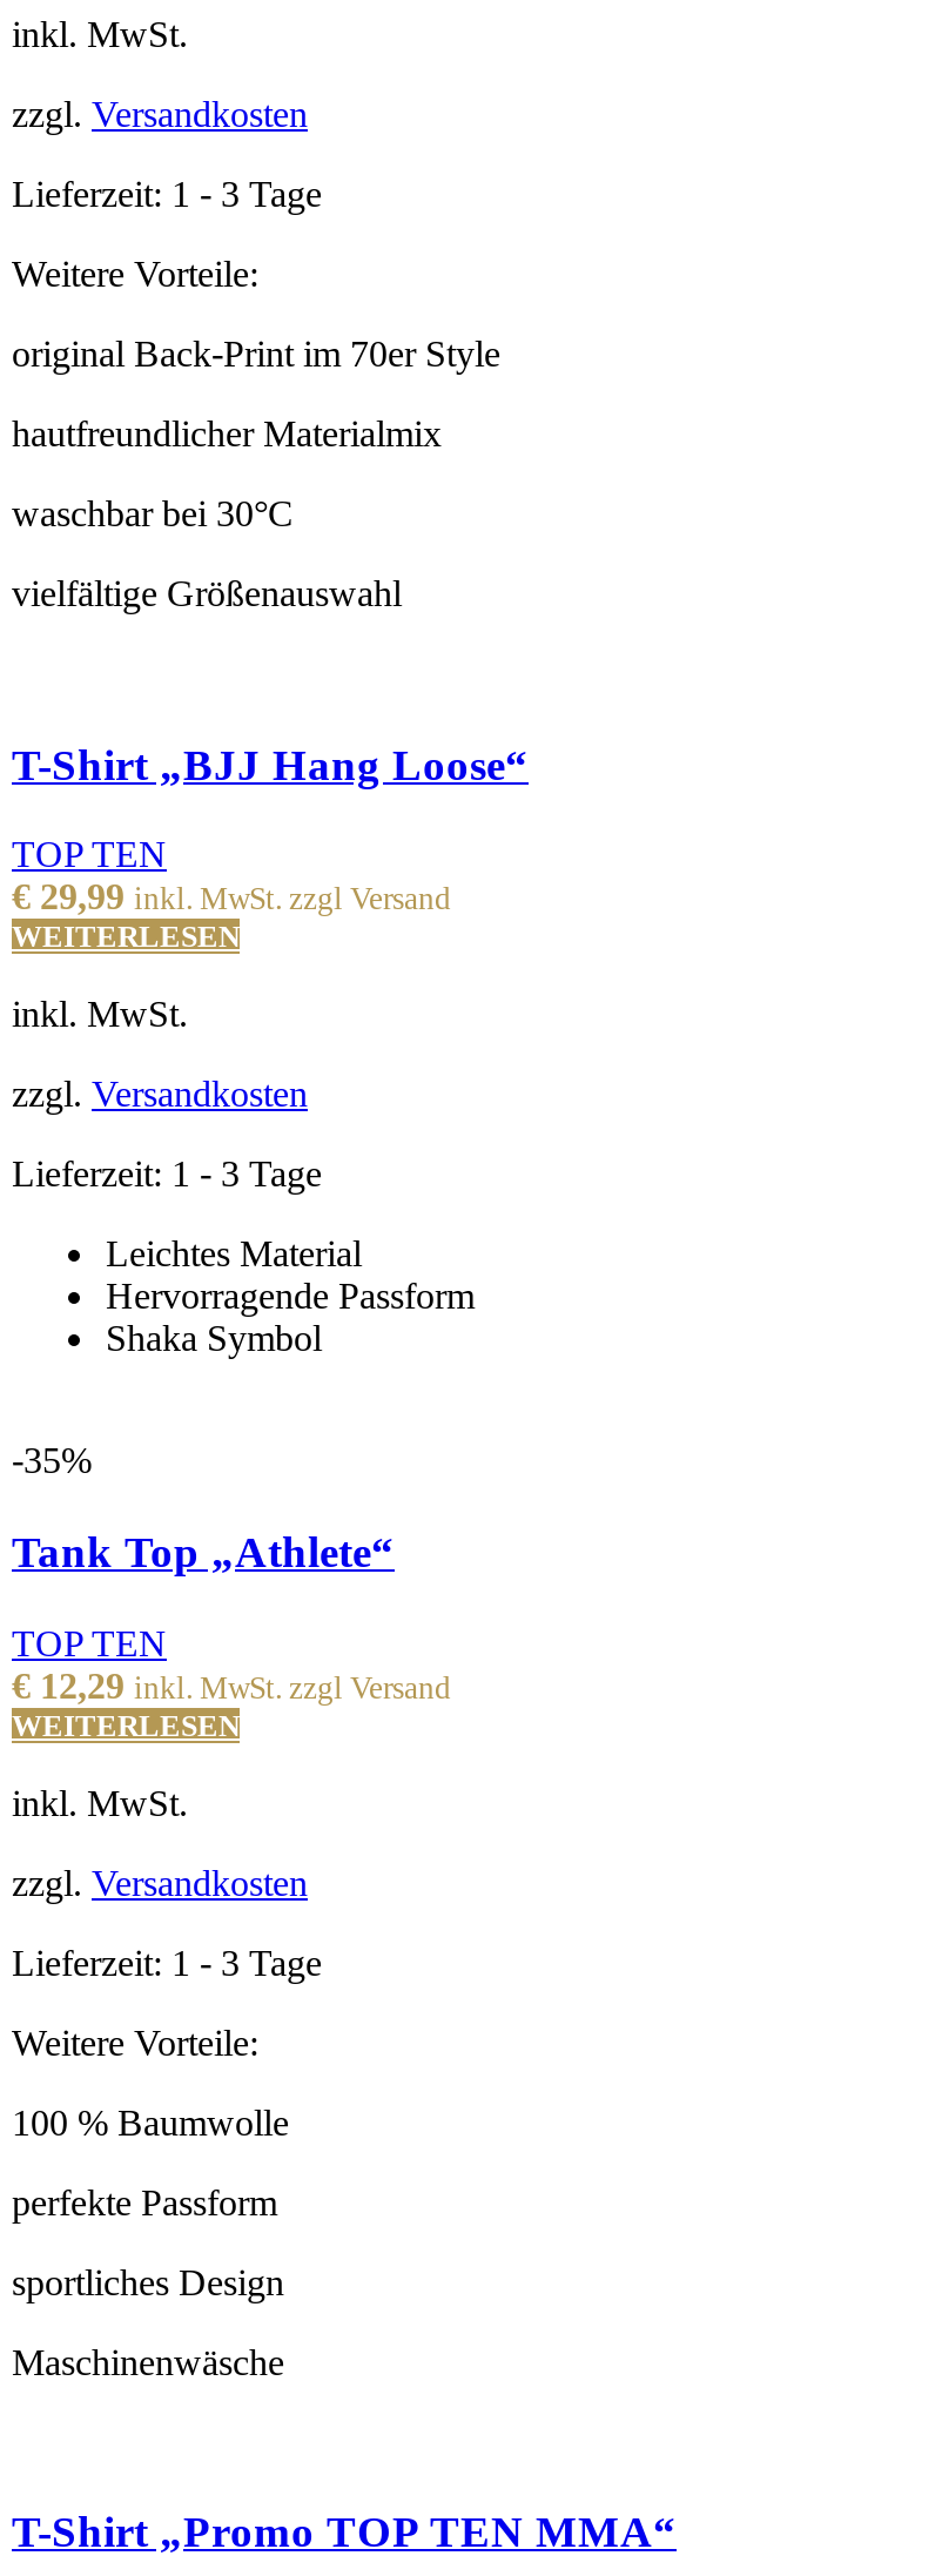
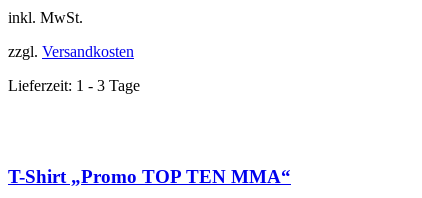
- Weitere Vorteile:
- original Back-Print im 70er Style
- hautfreundlicher Materialmix
- waschbar bei 30°C
- vielfältige Größenauswahl

- T-Shirt „BJJ Hang Loose“
- TOP TEN
- €29,99 inkl. MwSt. zzgl Versand
- WEITERLESEN
- inkl. MwSt.
- zzgl. Versandkosten
- Lieferzeit: 1 - 3 Tage
- Leichtes Material
- Hervorragende Passform
- Shaka Symbol
- -35%
- Tank Top „Athlete“
- TOP TEN
- €12,29 inkl. MwSt. zzgl Versand
- WEITERLESEN
- inkl. MwSt.
- zzgl. Versandkosten
- Lieferzeit: 1 - 3 Tage
- Weitere Vorteile:
- 100 % Baumwolle
- perfekte Passform
- sportliches Design
- Maschinenwäsche
